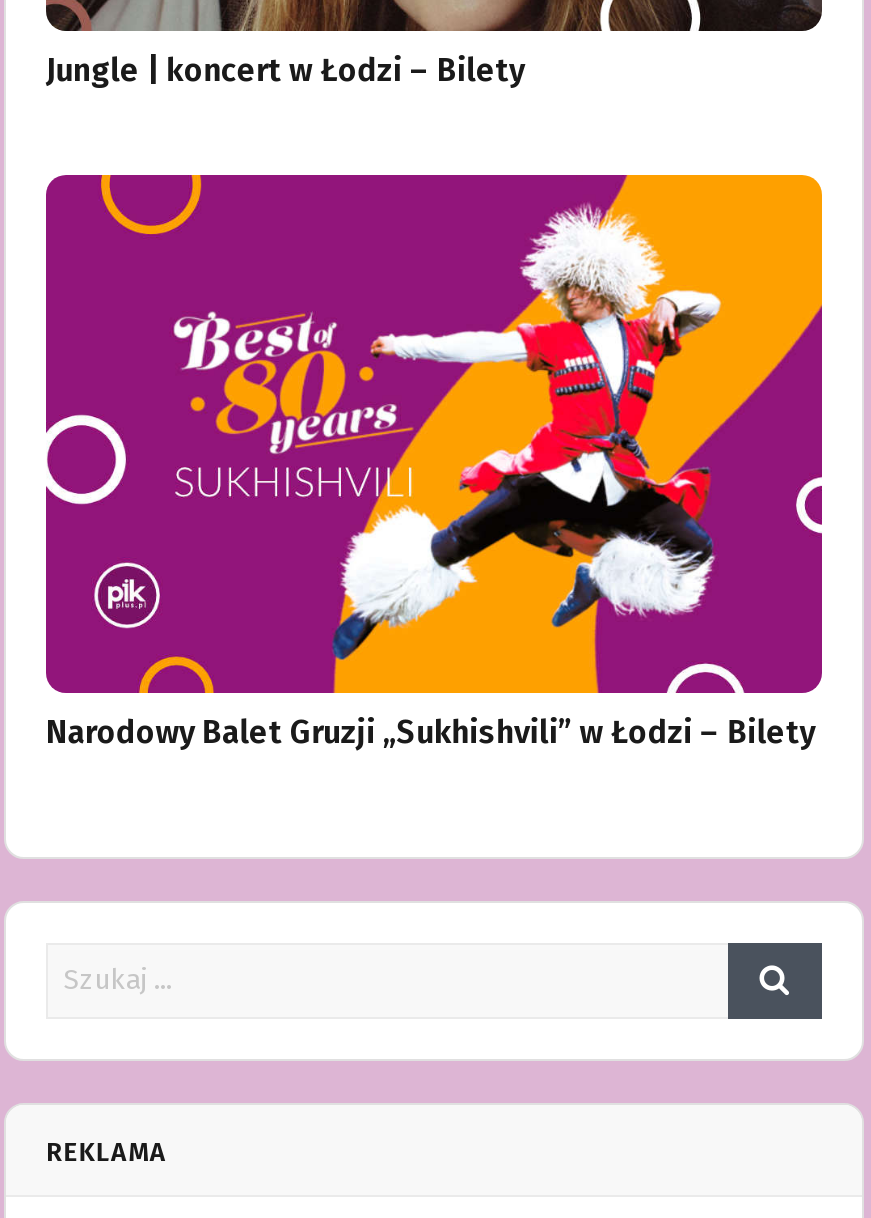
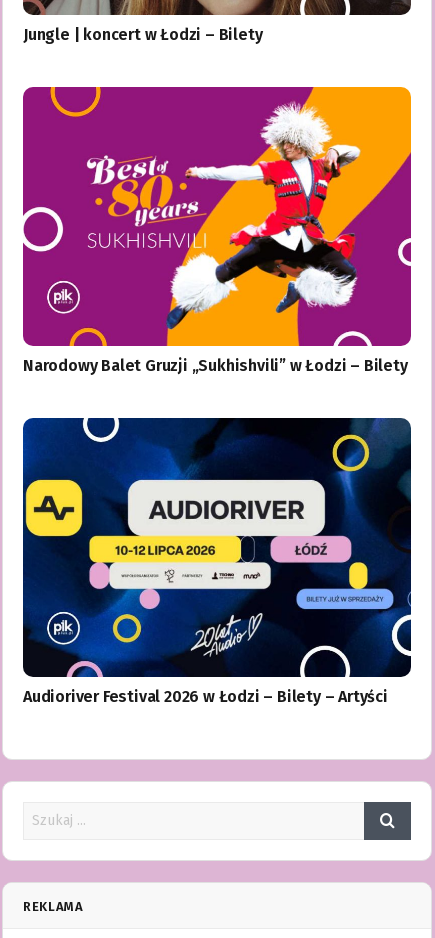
+ [image]
+ Audioriver Festival 2026 w Łodzi – Bilety – Artyści
